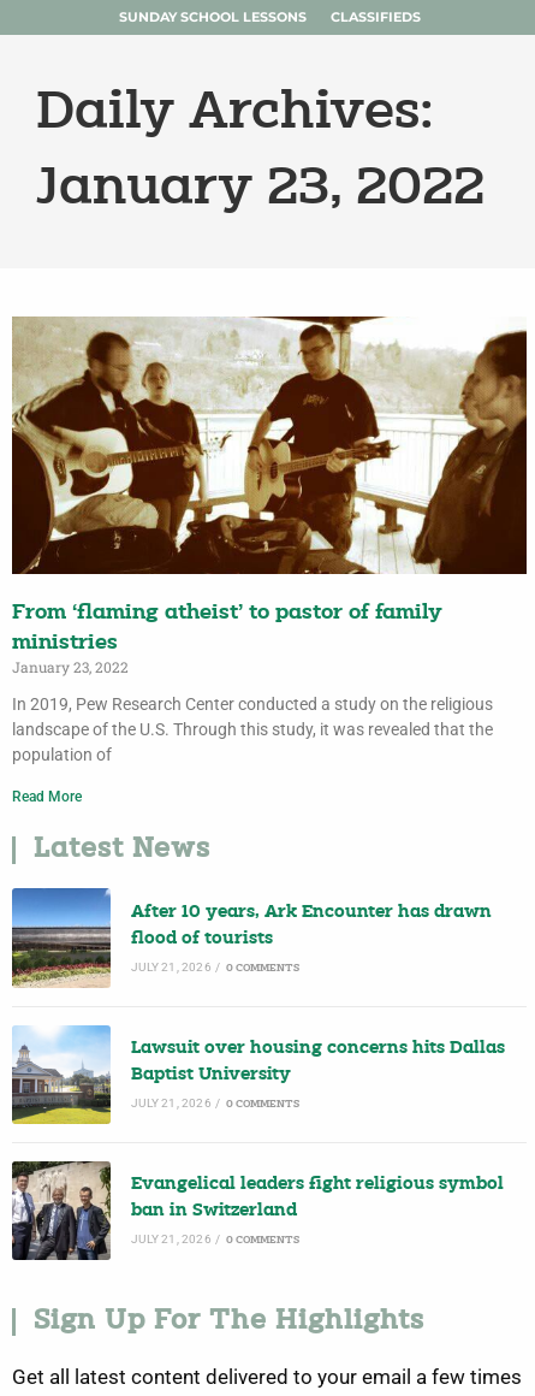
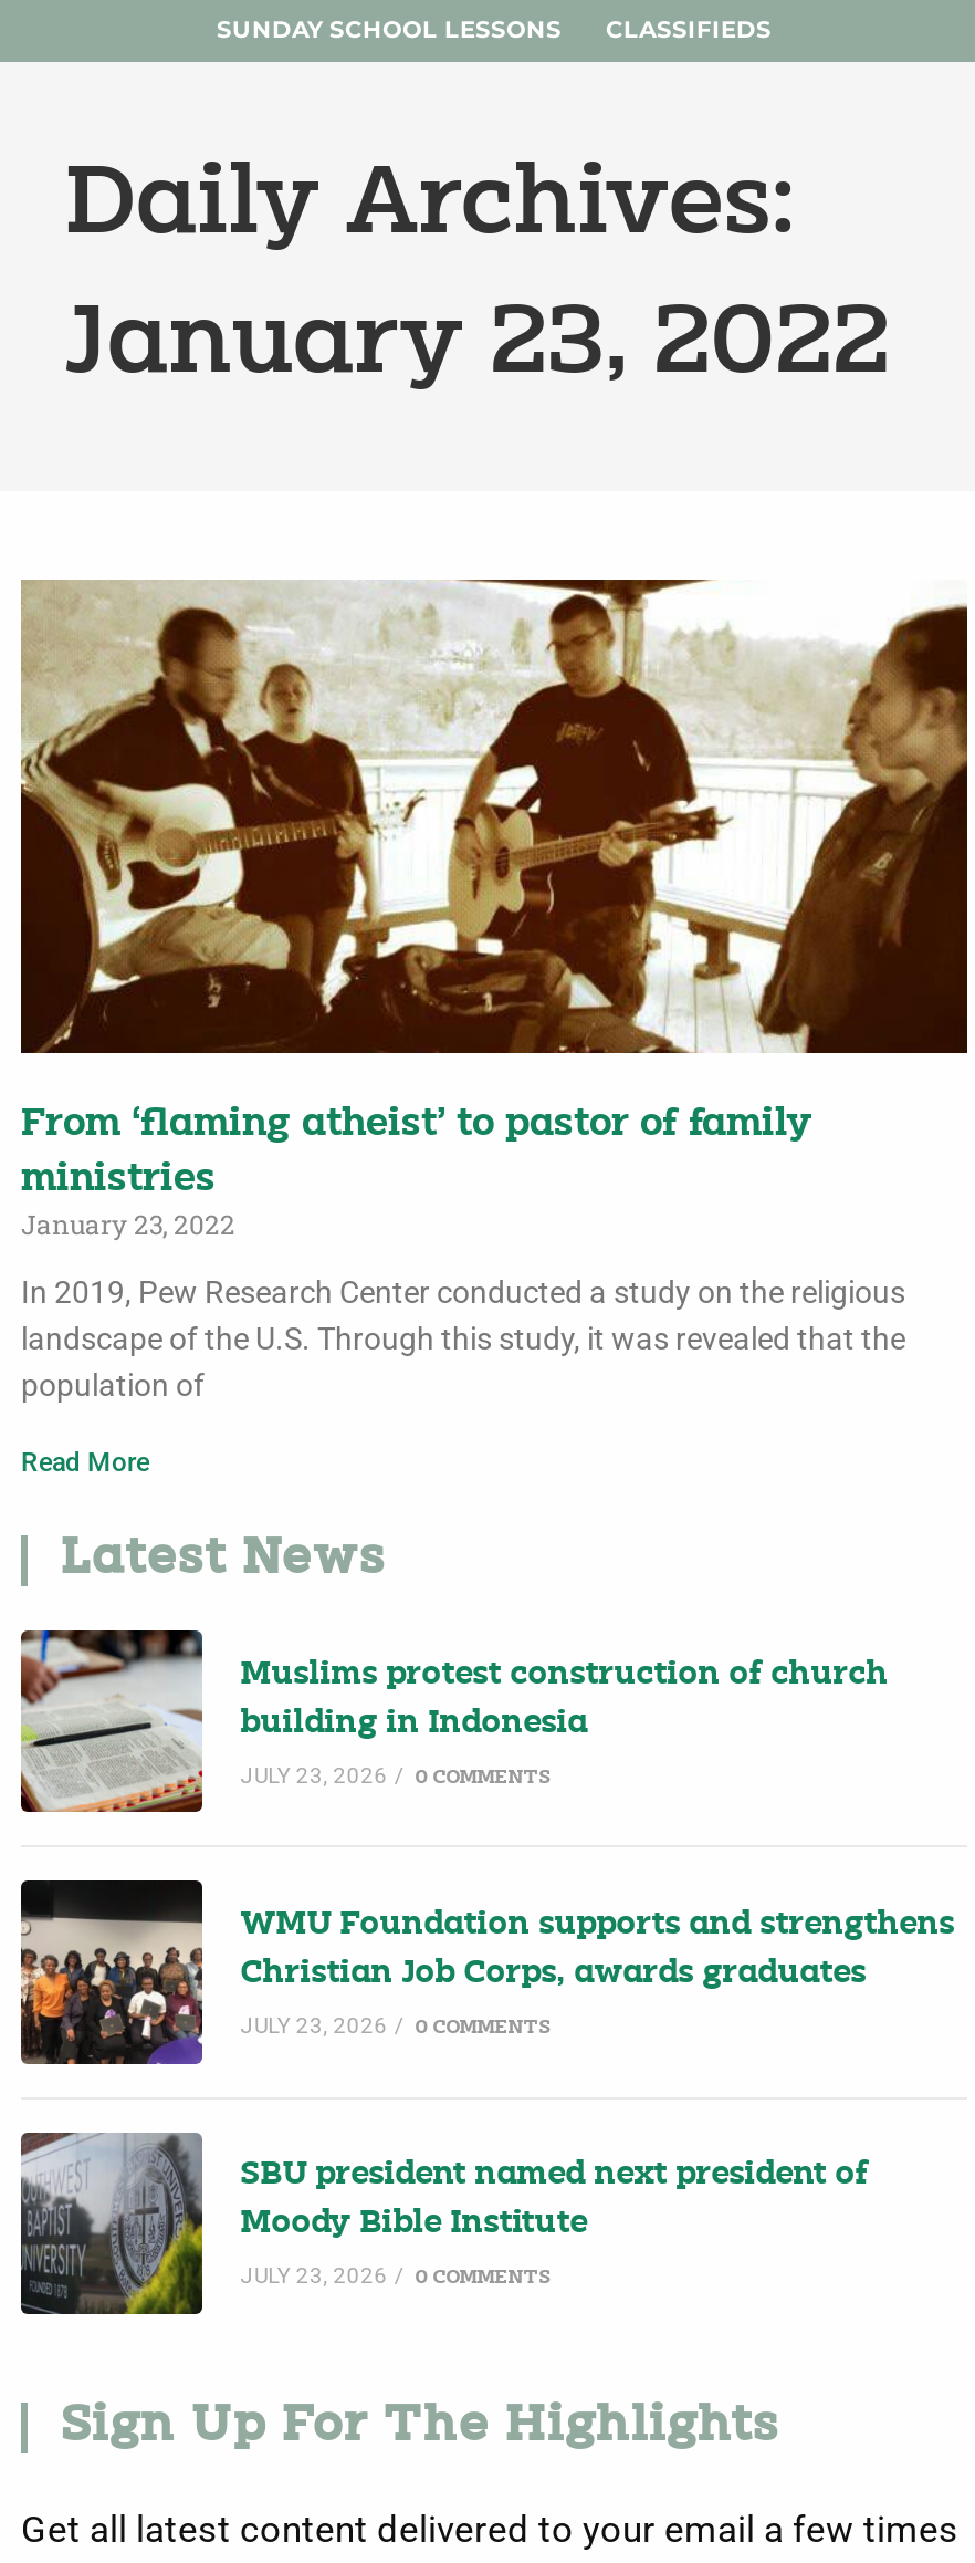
- [image]
- After 10 years, Ark Encounter has drawn
+ [image]
+ Muslims protest construction of church

- flood of tourists
+ building in Indonesia

- JULY 21, 2026 / 0 COMMENTS
+ JULY 23, 2026 / 0 COMMENTS

- [image]
- Lawsuit over housing concerns hits Dallas
+ [image]
+ WMU Foundation supports and strengthens

- Baptist University
+ Christian Job Corps, awards graduates

- JULY 21, 2026 / 0 COMMENTS
+ JULY 23, 2026 / 0 COMMENTS

- [image]
- Evangelical leaders fight religious symbol
+ [image]
+ SBU president named next president of

- ban in Switzerland
+ Moody Bible Institute

- JULY 21, 2026 / 0 COMMENTS
+ JULY 23, 2026 / 0 COMMENTS
